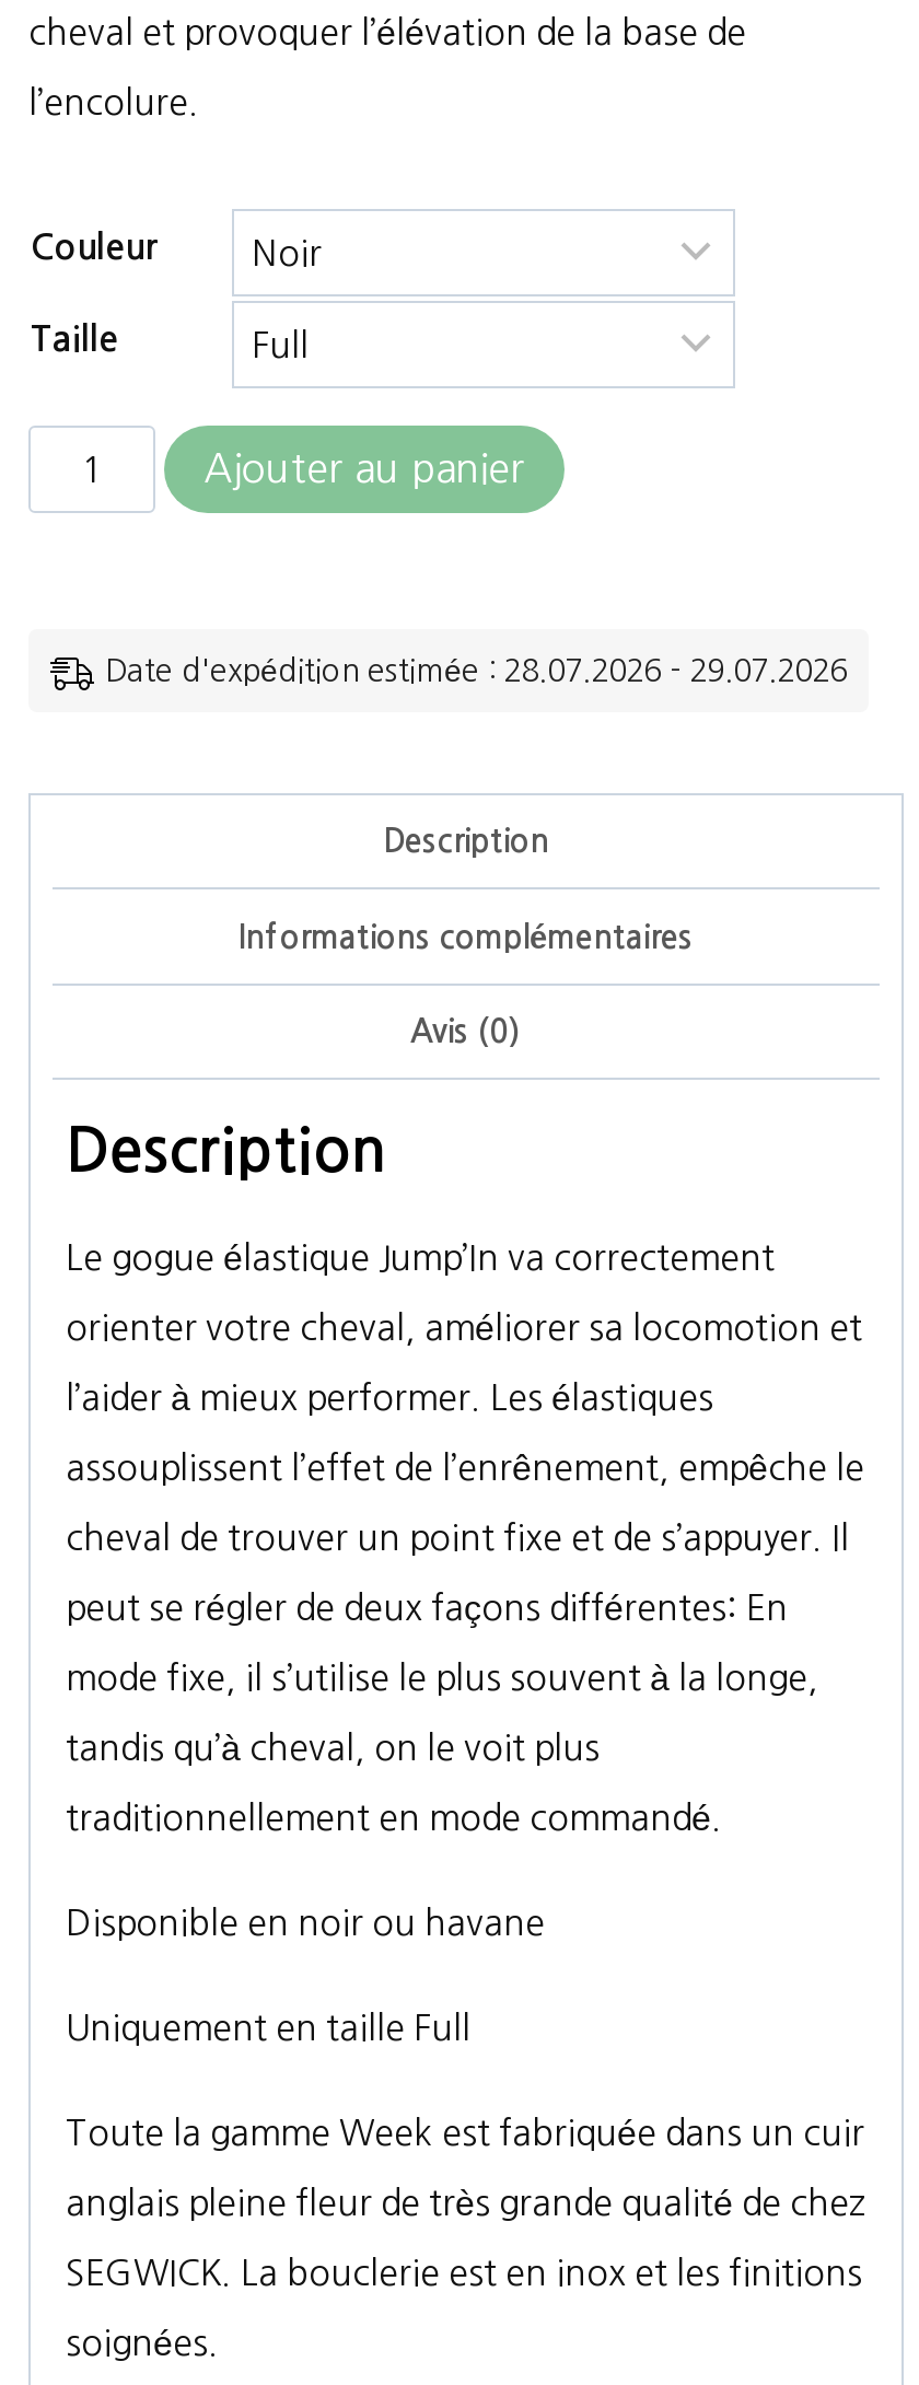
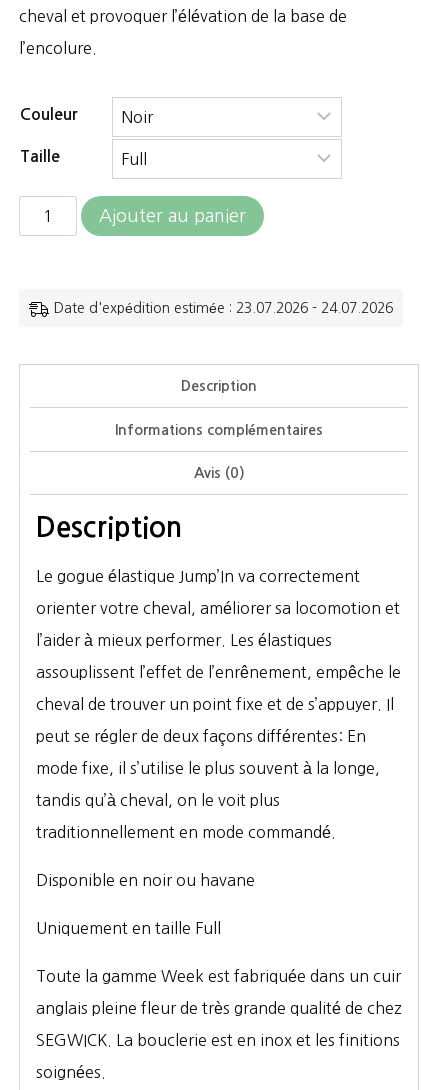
- Date d'expédition estimée : 28.07.2026 - 29.07.2026
+ Date d'expédition estimée : 23.07.2026 - 24.07.2026
